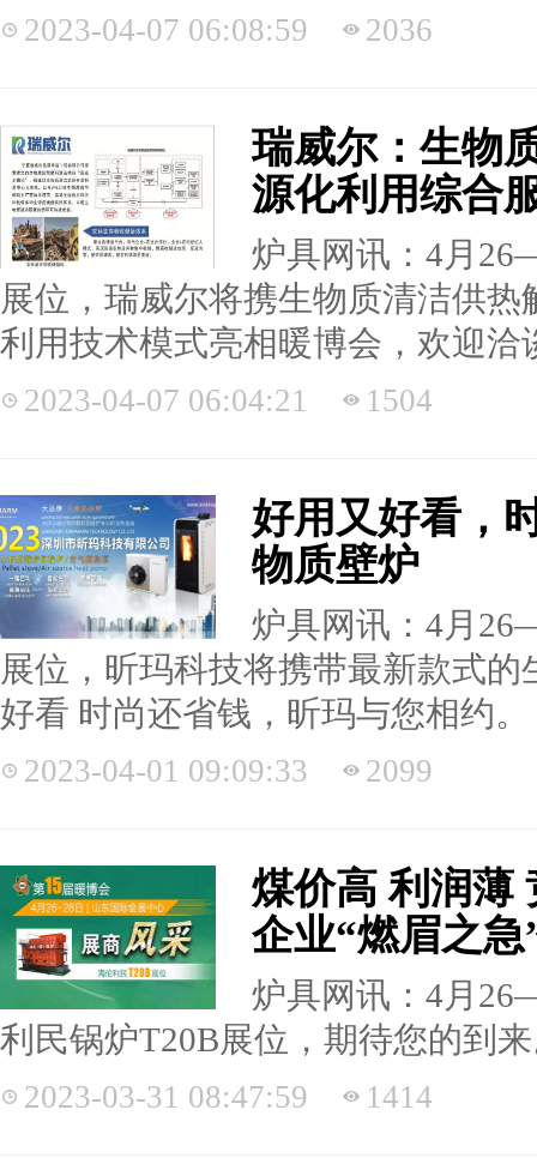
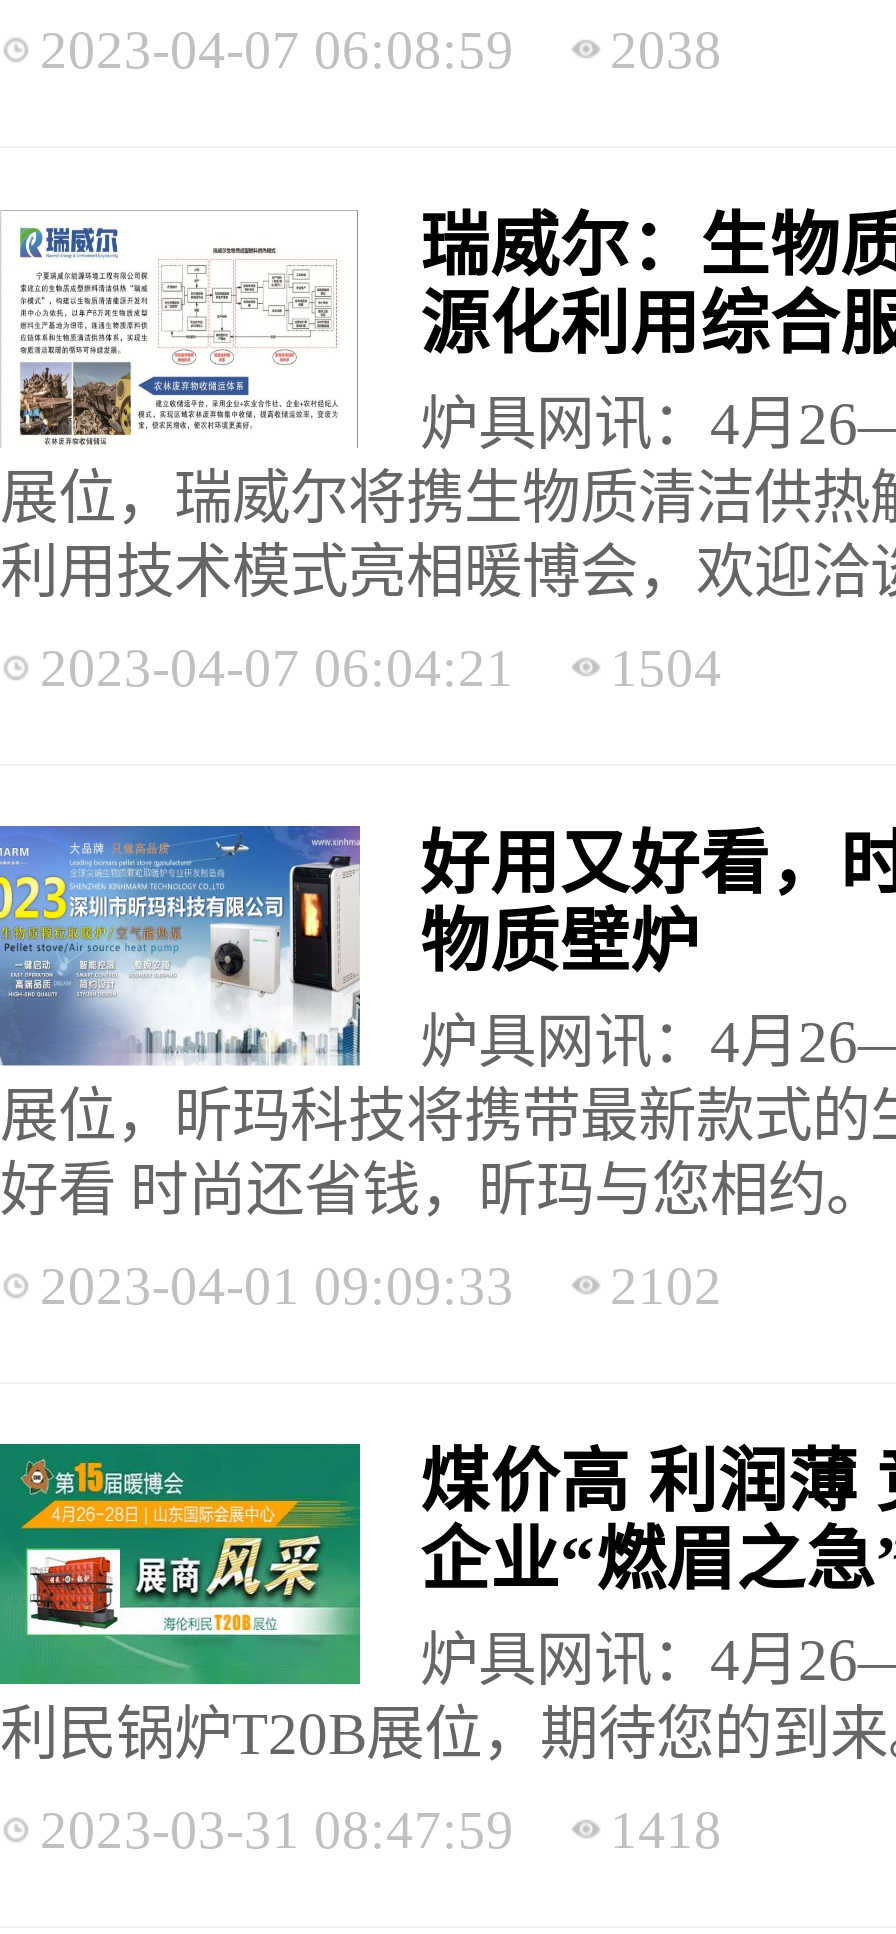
- 2023-04-07 06:08:59 2036
+ 2023-04-07 06:08:59 2038

- 2023-04-01 09:09:33 2099
+ 2023-04-01 09:09:33 2102

- 2023-03-31 08:47:59 1414
+ 2023-03-31 08:47:59 1418
